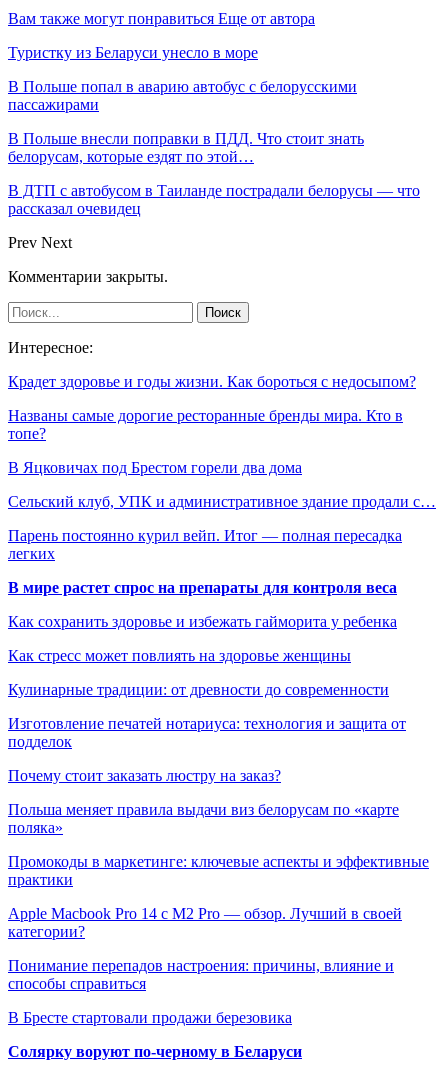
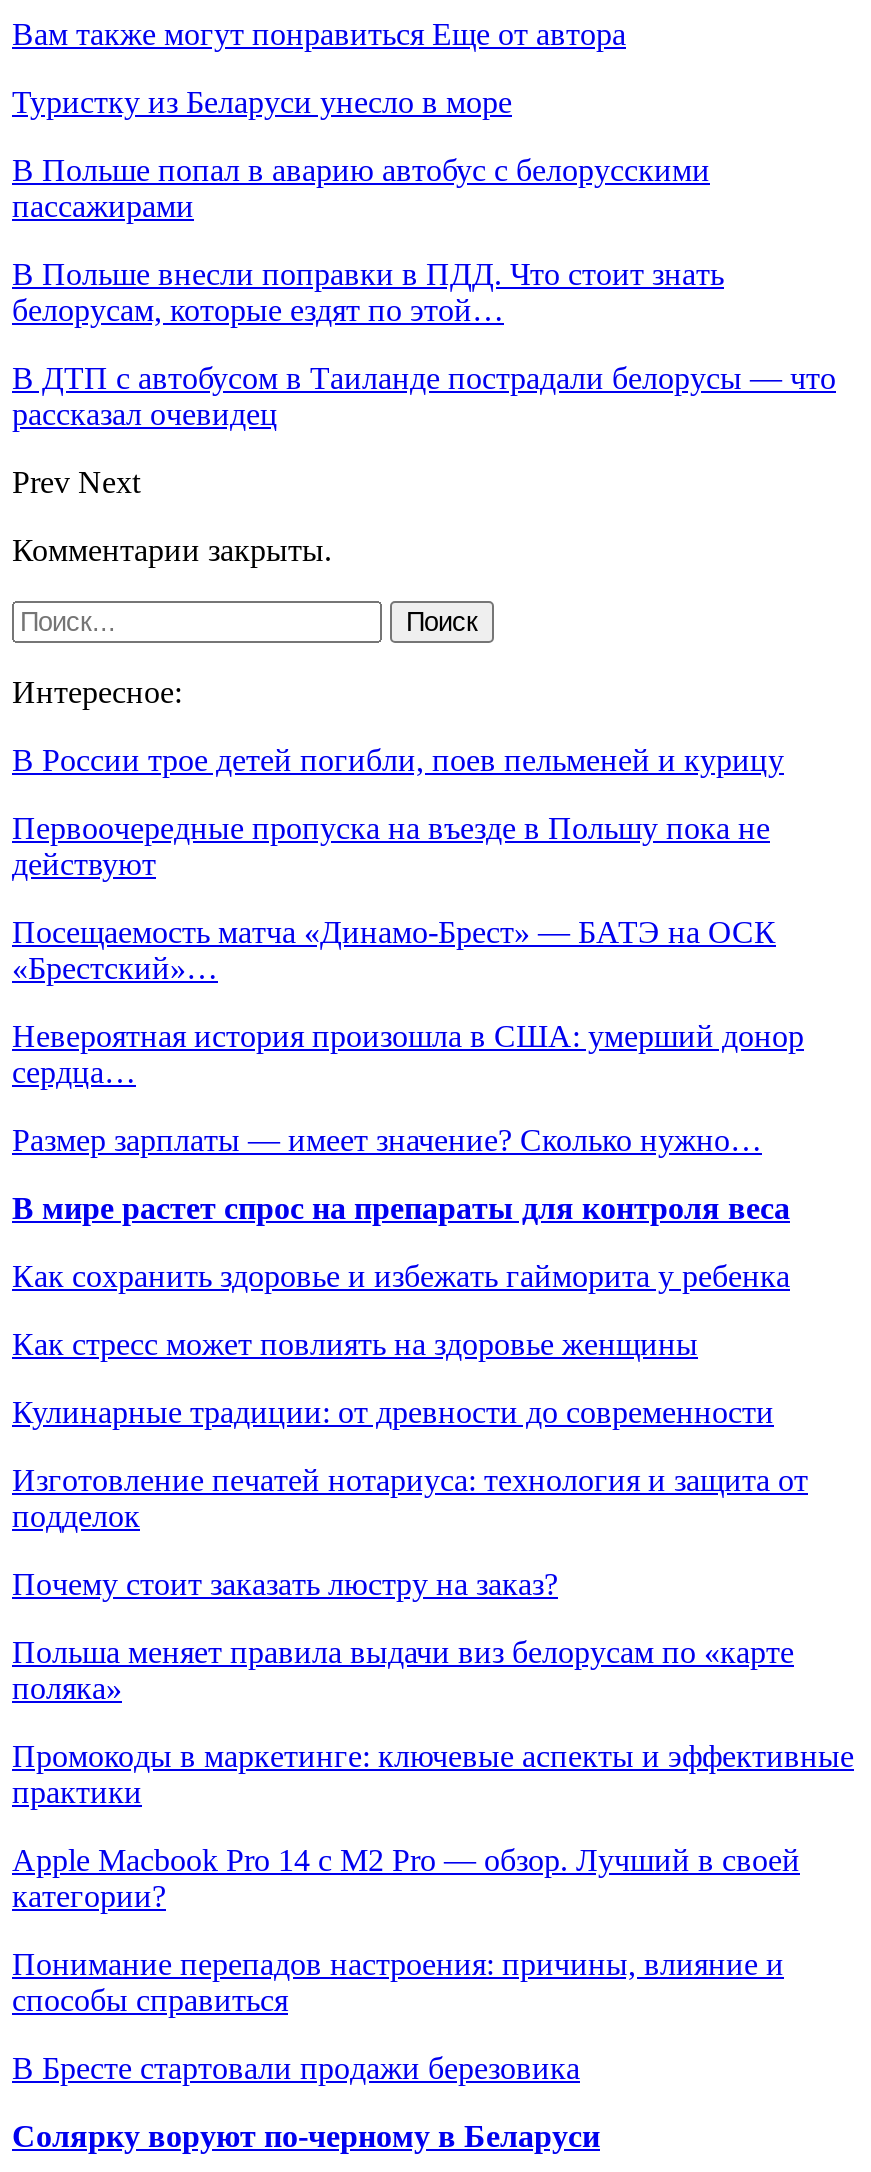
- Крадет здоровье и годы жизни. Как бороться с недосыпом?
+ В России трое детей погибли, поев пельменей и курицу

- Названы самые дорогие ресторанные бренды мира. Кто в
- топе?
+ Первоочередные пропуска на въезде в Польшу пока не
+ действуют

- В Яцковичах под Брестом горели два дома
+ Посещаемость матча «Динамо-Брест» — БАТЭ на ОСК
+ «Брестский»…

- Сельский клуб, УПК и административное здание продали с…
+ Невероятная история произошла в США: умерший донор
+ сердца…

- Парень постоянно курил вейп. Итог — полная пересадка
- легких
+ Размер зарплаты — имеет значение? Сколько нужно…
